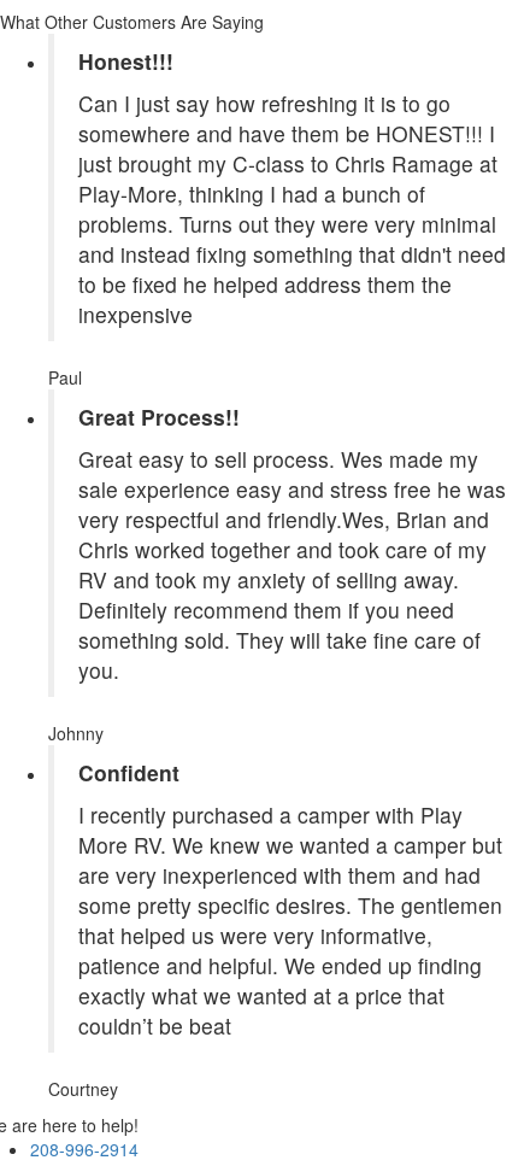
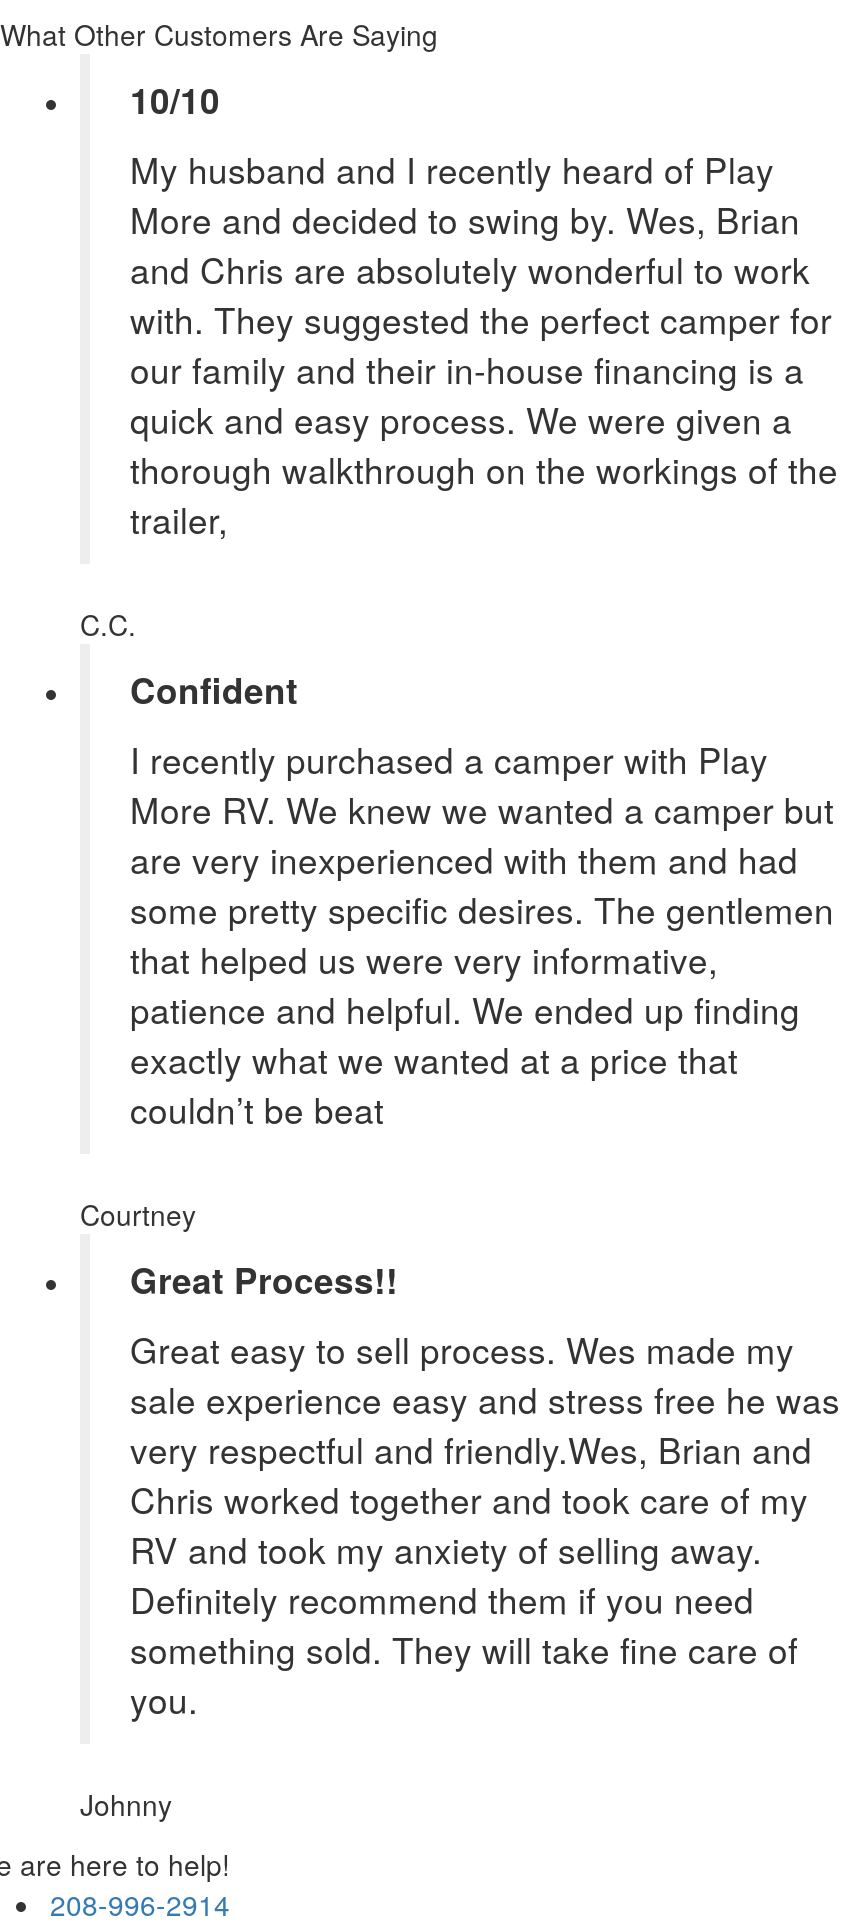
- Honest!!!
- Can I just say how refreshing it is to go
- somewhere and have them be HONEST!!! I
- just brought my C-class to Chris Ramage at
- Play-More, thinking I had a bunch of
- problems. Turns out they were very minimal
- and instead fixing something that didn't need
- to be fixed he helped address them the
- inexpensive
- Paul
+ 10/10
+ My husband and I recently heard of Play
+ More and decided to swing by. Wes, Brian
+ and Chris are absolutely wonderful to work
+ with. They suggested the perfect camper for
+ our family and their in-house financing is a
+ quick and easy process. We were given a
+ thorough walkthrough on the workings of the
+ trailer,
+ C.C.

moved down: Great Process!! | Great easy to sell process. Wes made my | sale experience easy and stress free he was | ... | you. | Johnny

moved up: Confident | I recently purchased a camper with Play | More RV. We knew we wanted a camper but | ... | couldn’t be beat | Courtney
